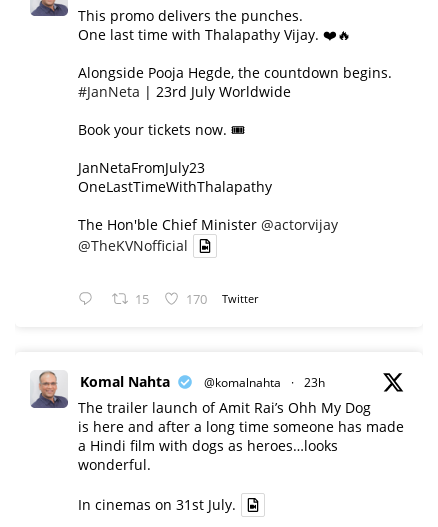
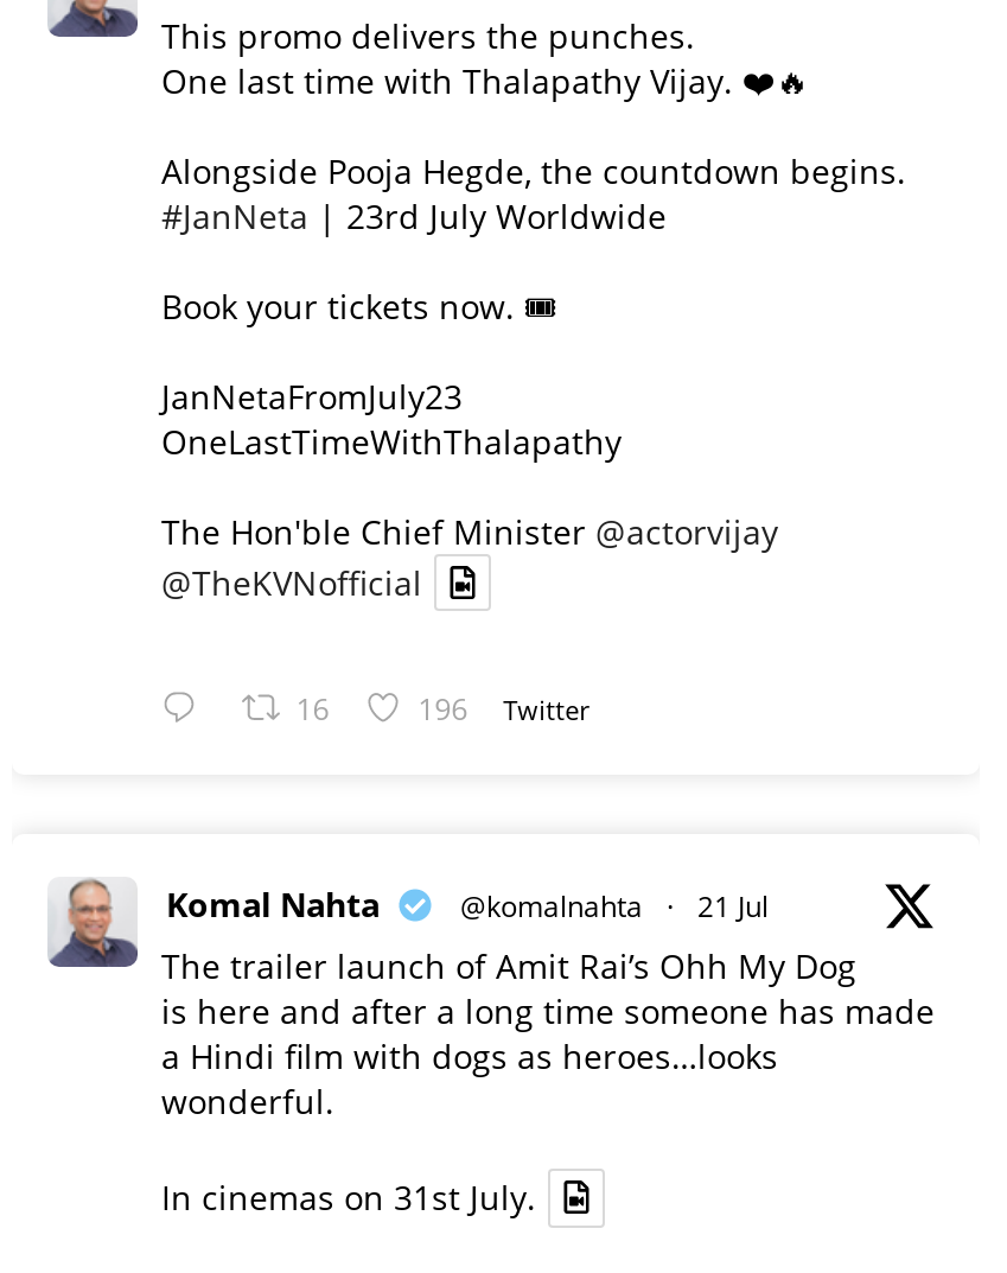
- 15
+ 16

- 170 Twitter
+ 196 Twitter

- @komalnahta · 23h
+ @komalnahta · 21 Jul
